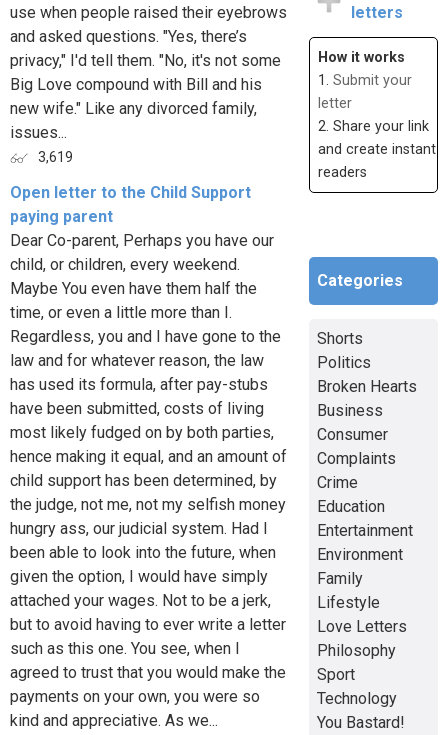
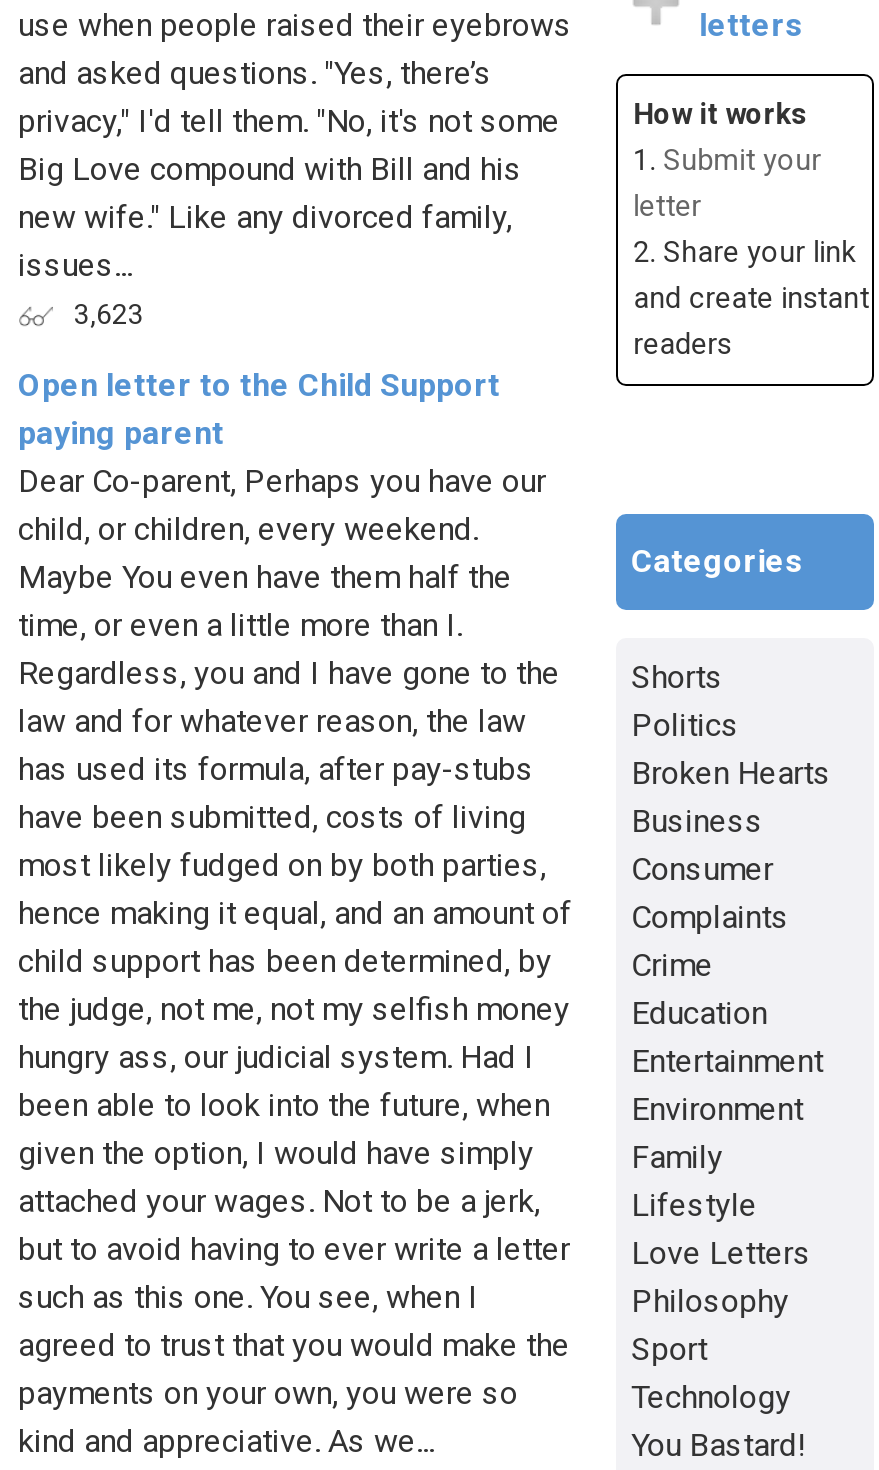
- 3,619
+ 3,623
